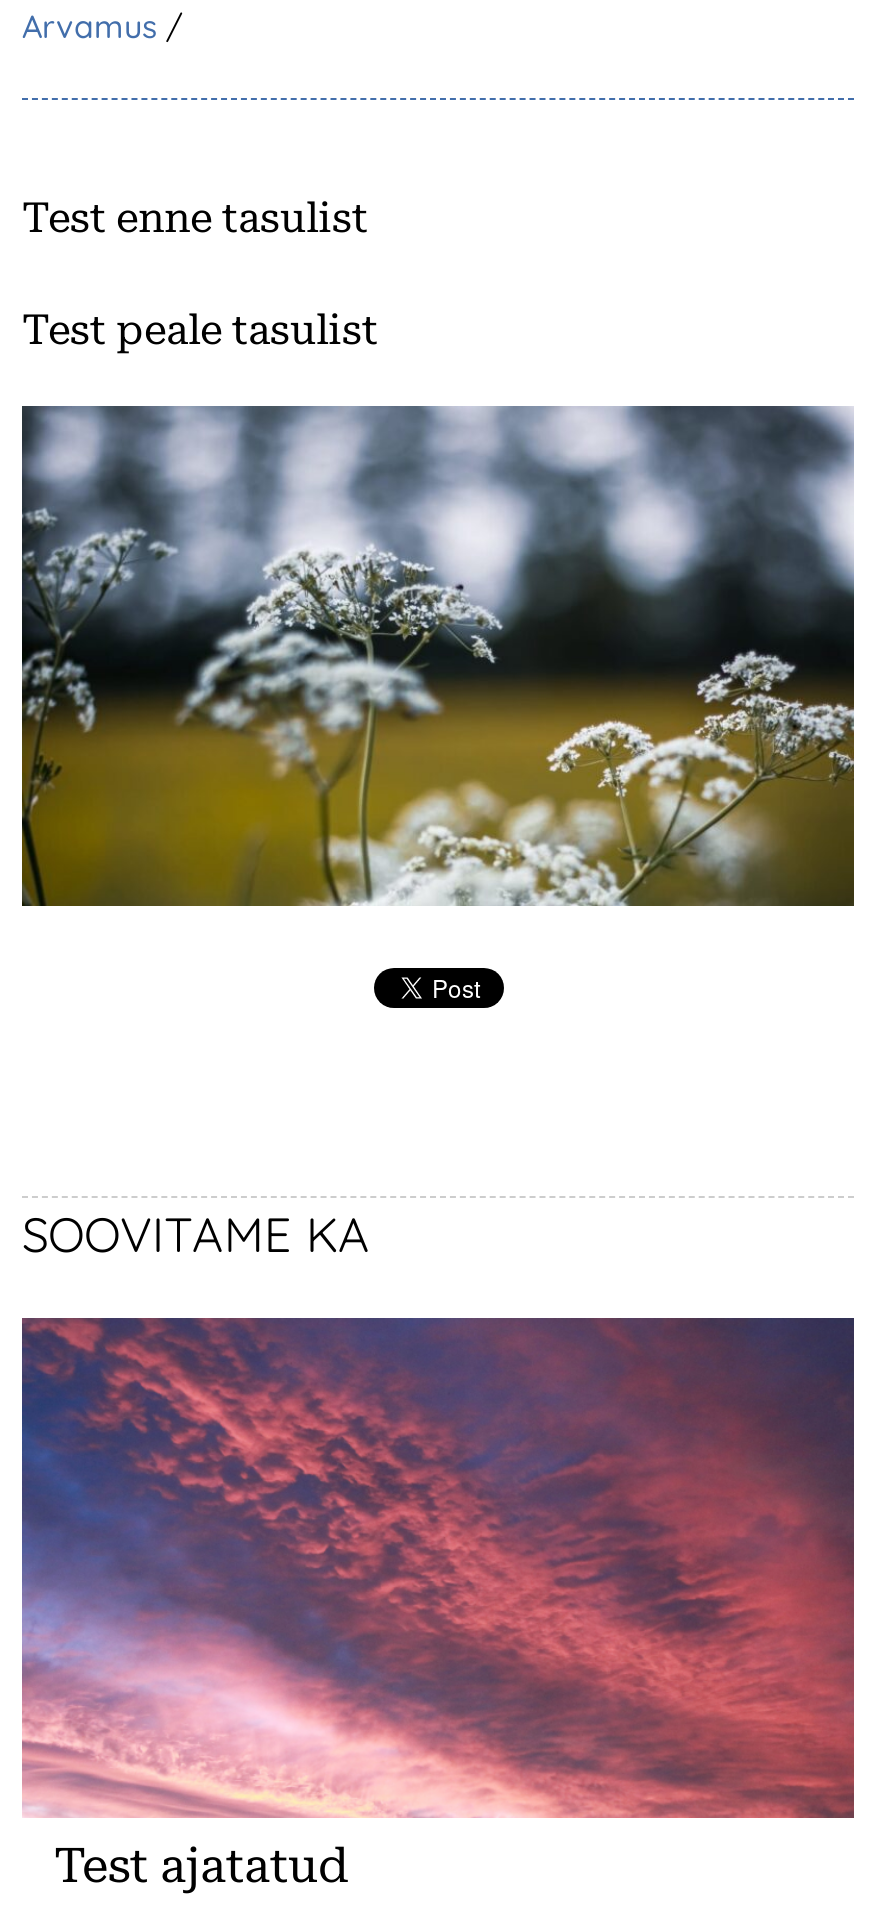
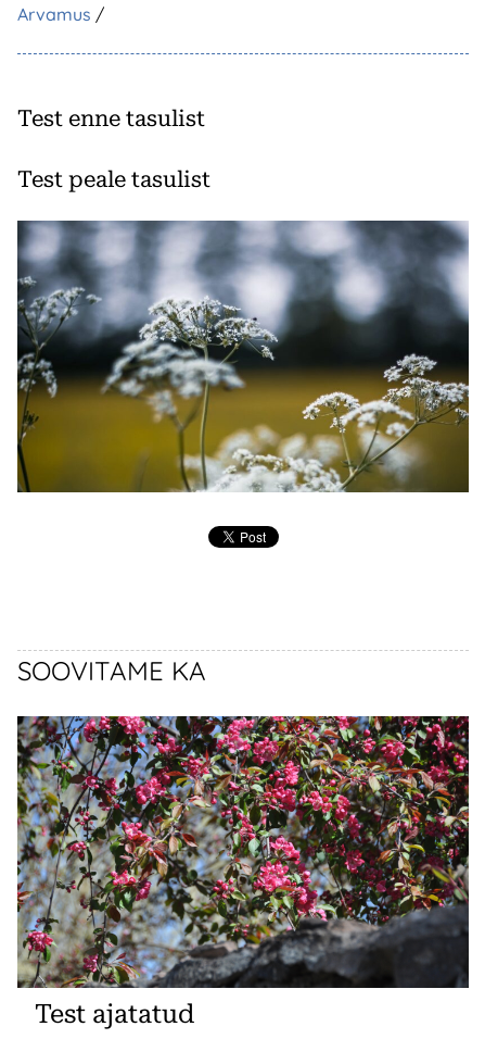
- [image]
+ [image]
